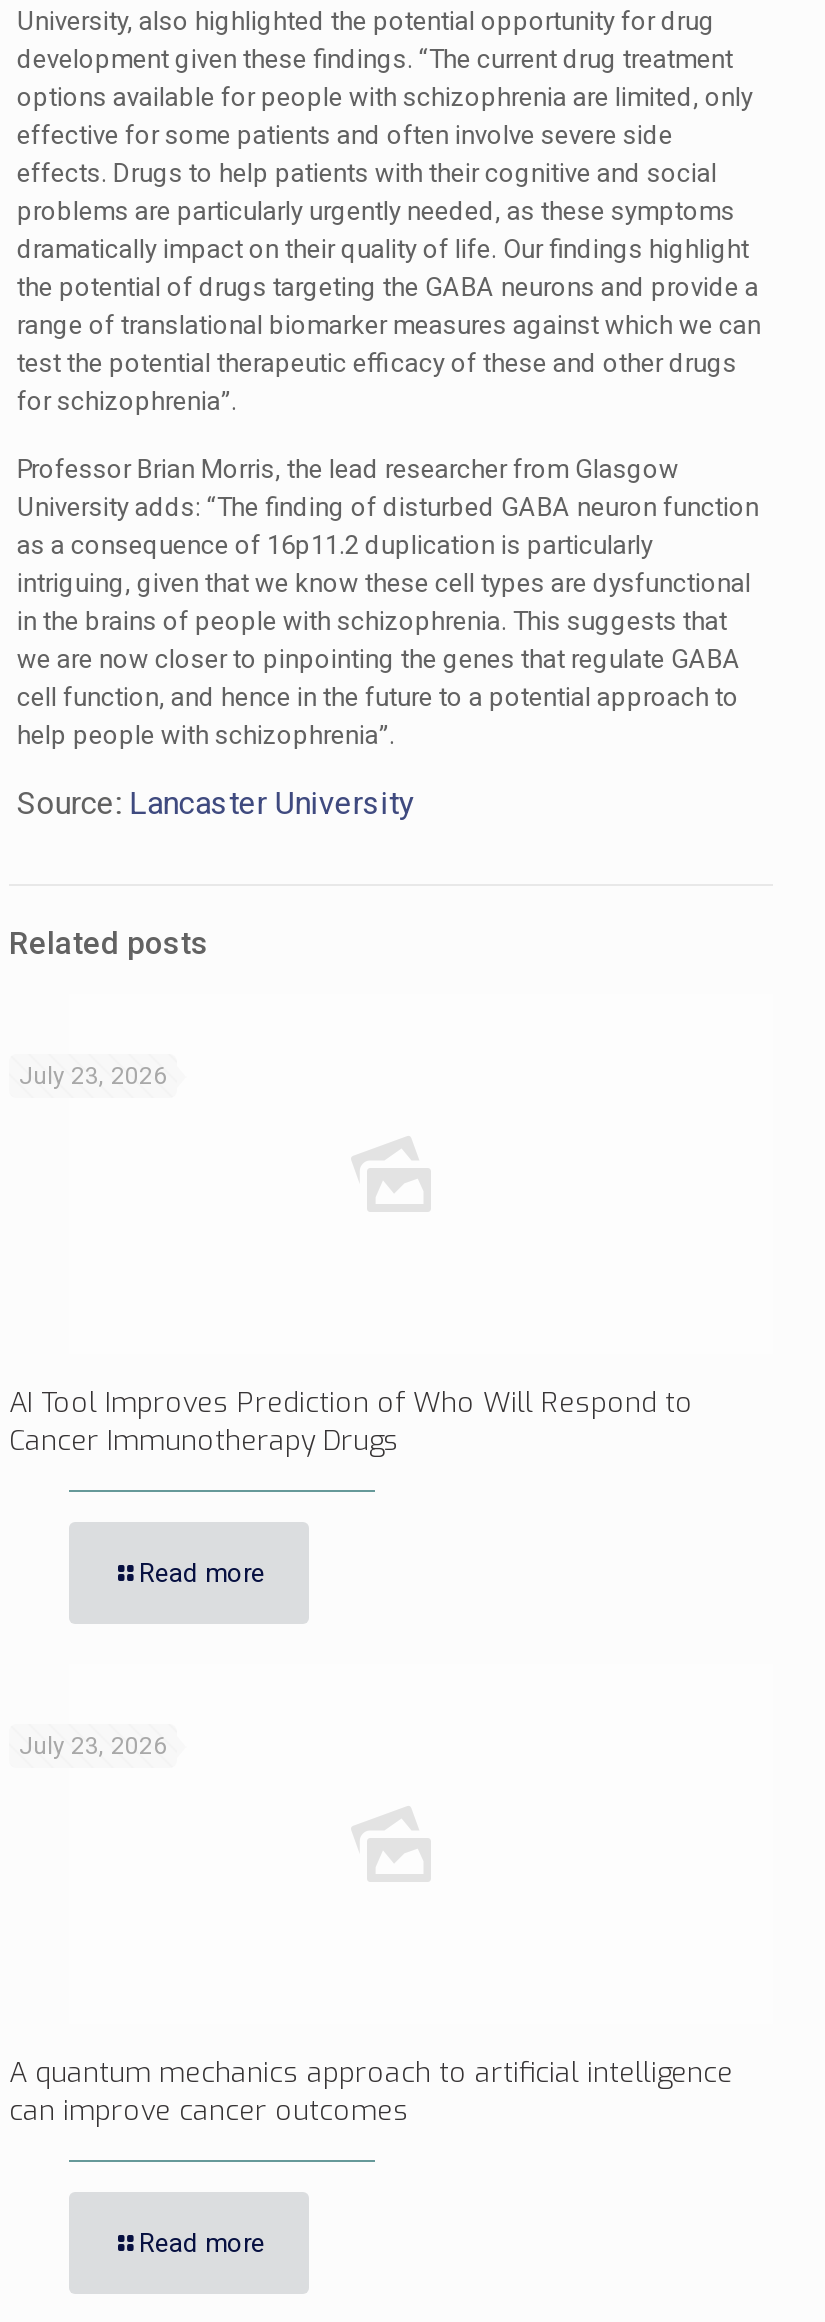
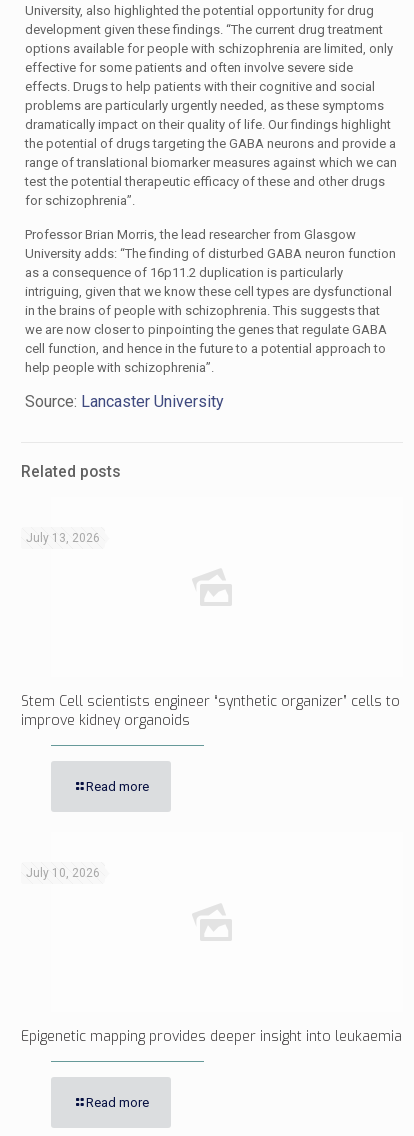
- July 23, 2026
+ July 13, 2026

- AI Tool Improves Prediction of Who Will Respond to
- Cancer Immunotherapy Drugs
+ Stem Cell scientists engineer “synthetic organizer” cells to
+ improve kidney organoids

- July 23, 2026
+ July 10, 2026

- A quantum mechanics approach to artificial intelligence
- can improve cancer outcomes
+ Epigenetic mapping provides deeper insight into leukaemia
